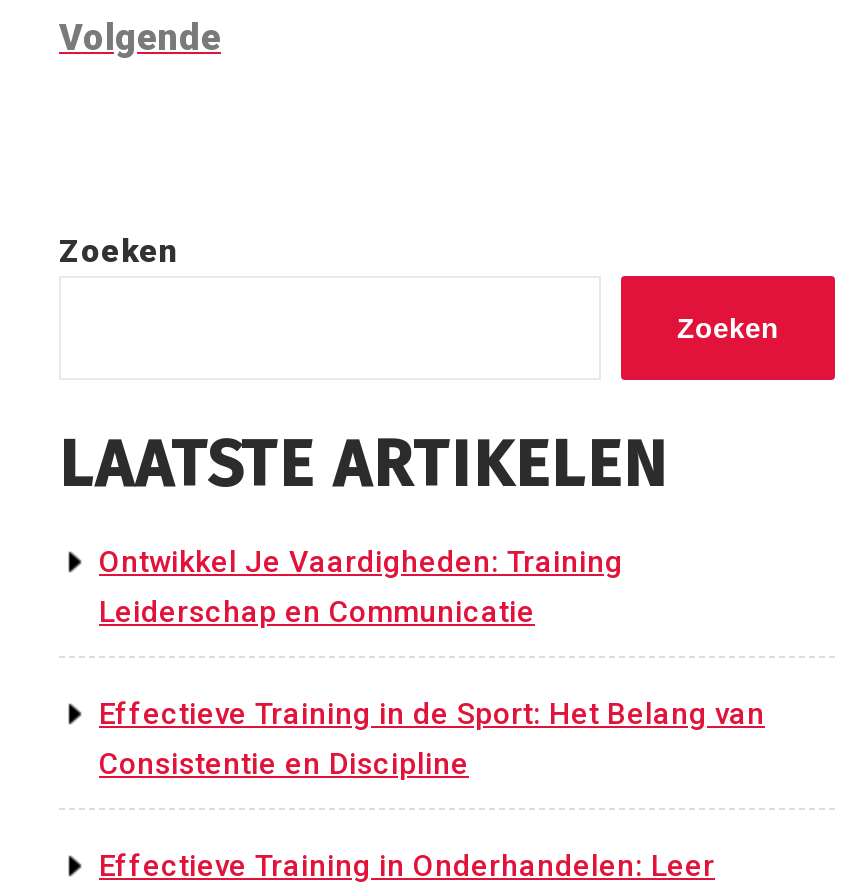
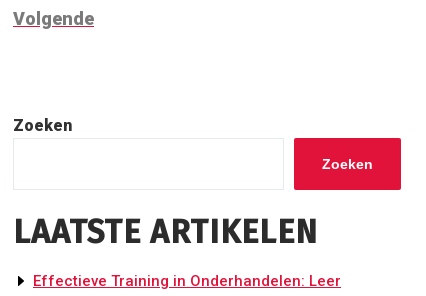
- Ontwikkel Je Vaardigheden: Training
- Leiderschap en Communicatie
- Effectieve Training in de Sport: Het Belang van
- Consistentie en Discipline
